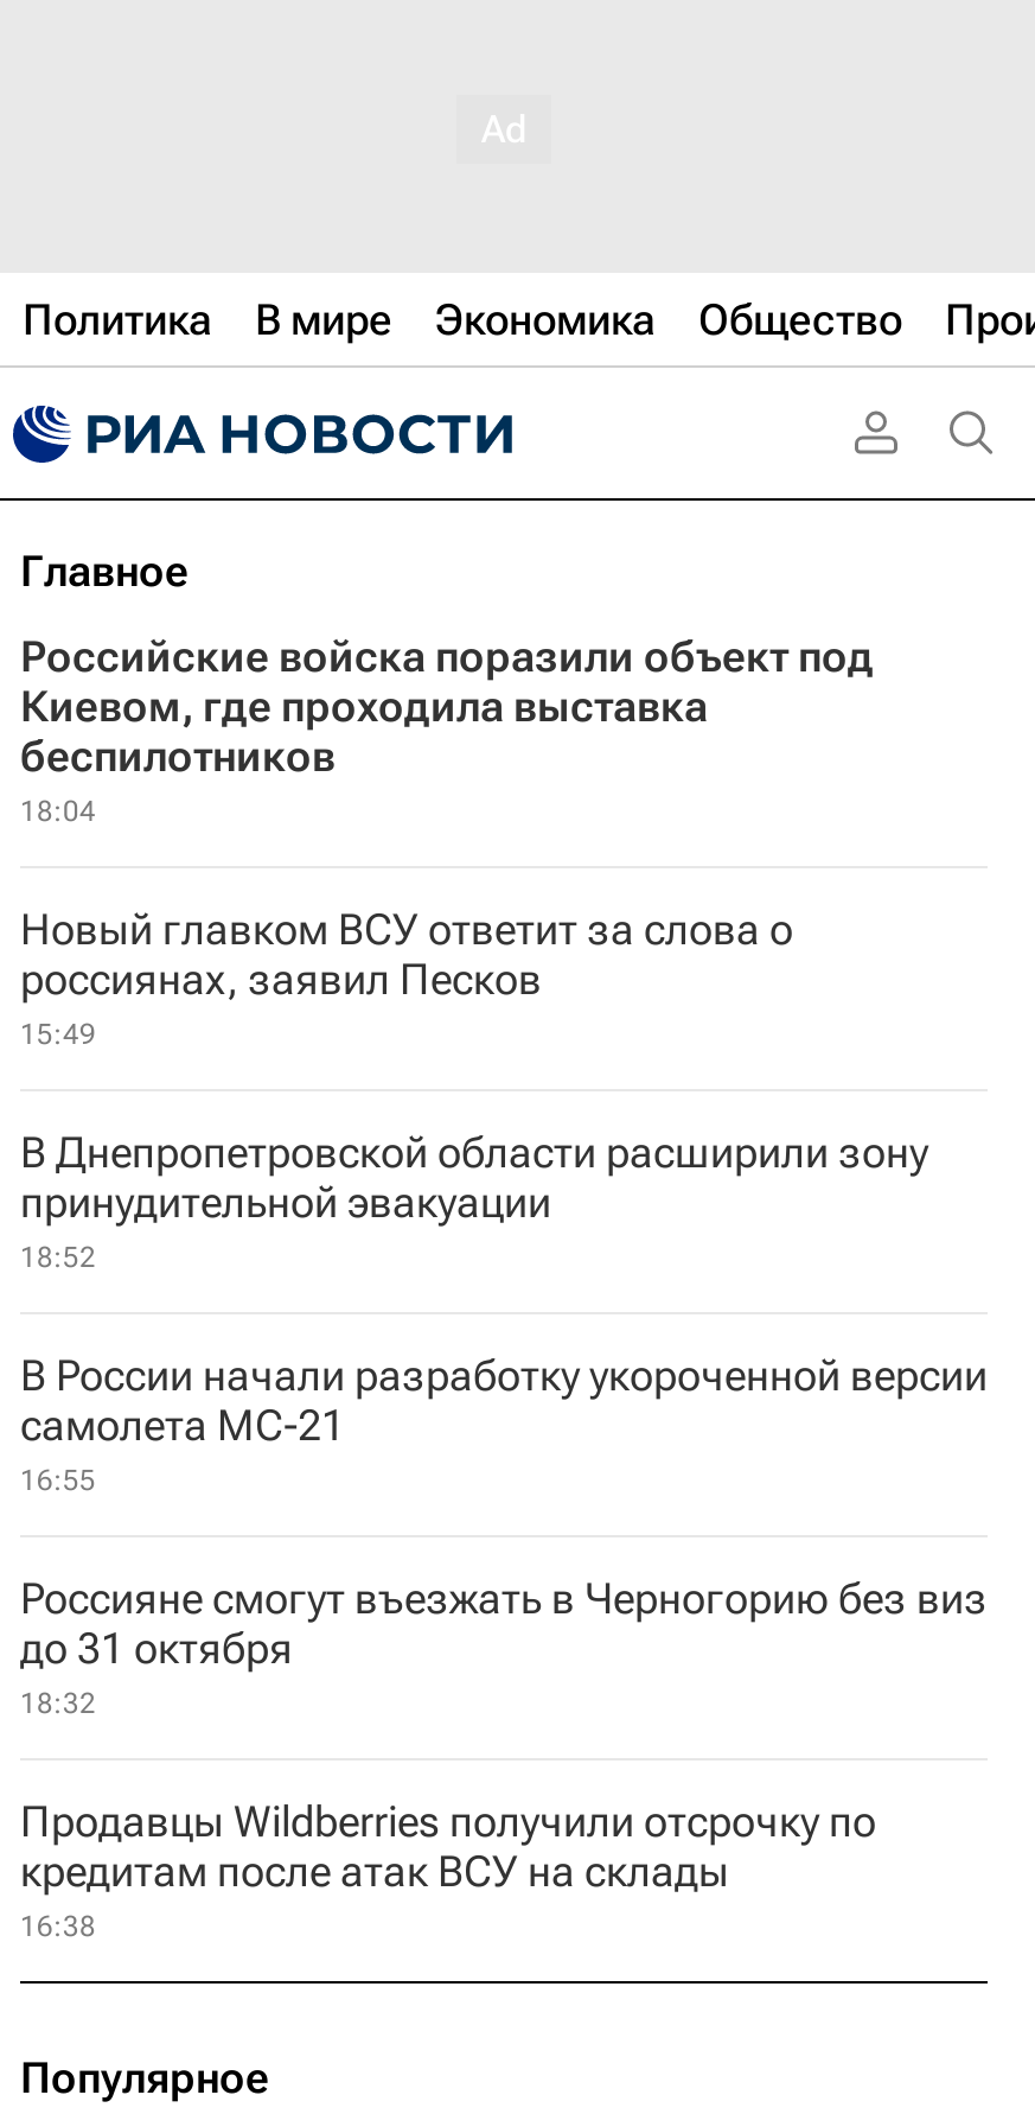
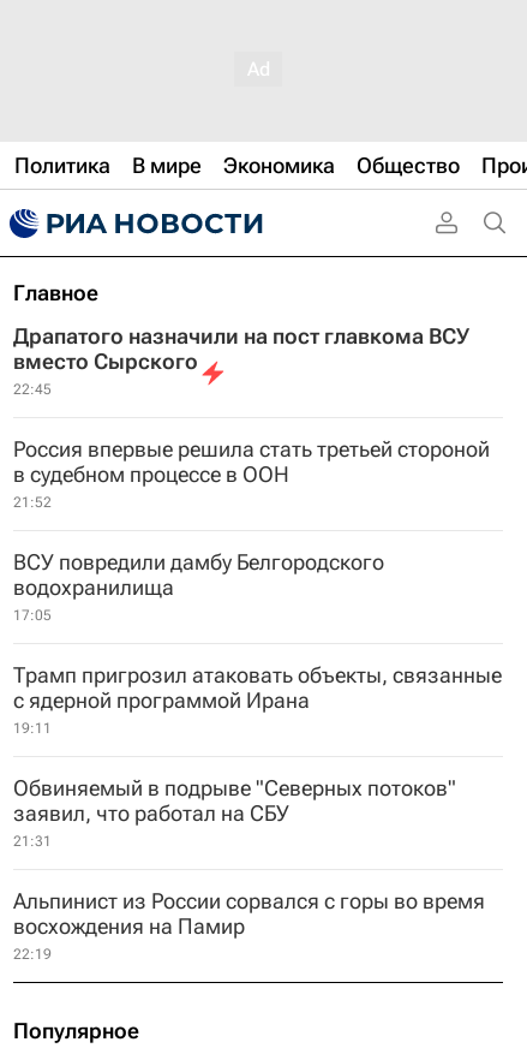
- Российские войска поразили объект под
- Киевом, где проходила выставка
- беспилотников
- 18:04
+ Драпатого назначили на пост главкома ВСУ
+ вместо Сырского
+ 22:45

- Новый главком ВСУ ответит за слова о
- россиянах, заявил Песков
- 15:49
+ Россия впервые решила стать третьей стороной
+ в судебном процессе в ООН
+ 21:52

- В Днепропетровской области расширили зону
- принудительной эвакуации
- 18:52
+ ВСУ повредили дамбу Белгородского
+ водохранилища
+ 17:05

- В России начали разработку укороченной версии
- самолета МС-21
- 16:55
+ Трамп пригрозил атаковать объекты, связанные
+ с ядерной программой Ирана
+ 19:11

- Россияне смогут въезжать в Черногорию без виз
- до 31 октября
- 18:32
+ Обвиняемый в подрыве "Северных потоков"
+ заявил, что работал на СБУ
+ 21:31

- Продавцы Wildberries получили отсрочку по
- кредитам после атак ВСУ на склады
- 16:38
+ Альпинист из России сорвался с горы во время
+ восхождения на Памир
+ 22:19
